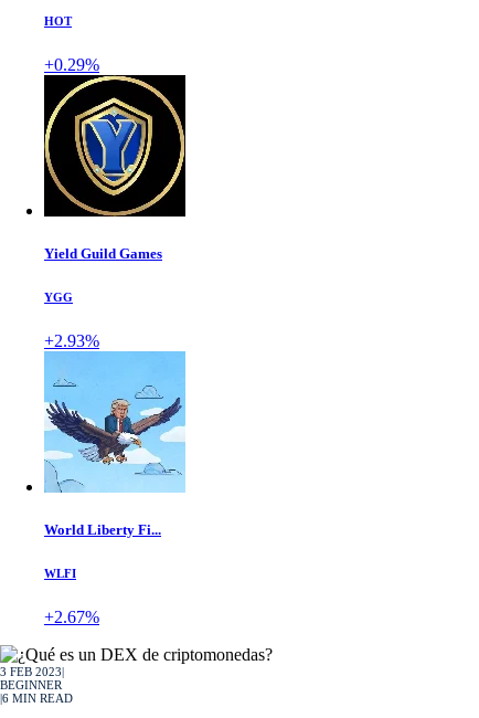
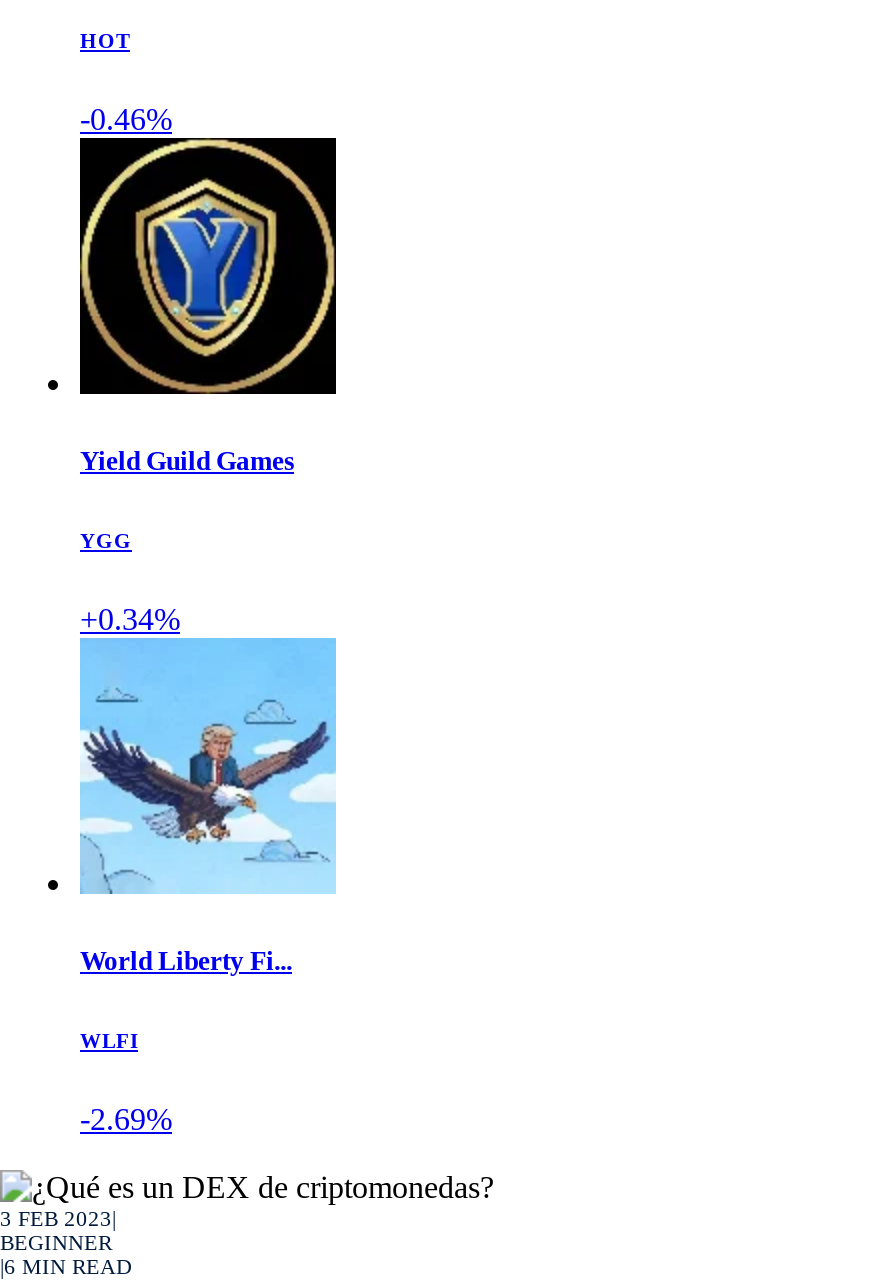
- +0.29%
+ -0.46%

- +2.93%
+ +0.34%

- +2.67%
+ -2.69%
